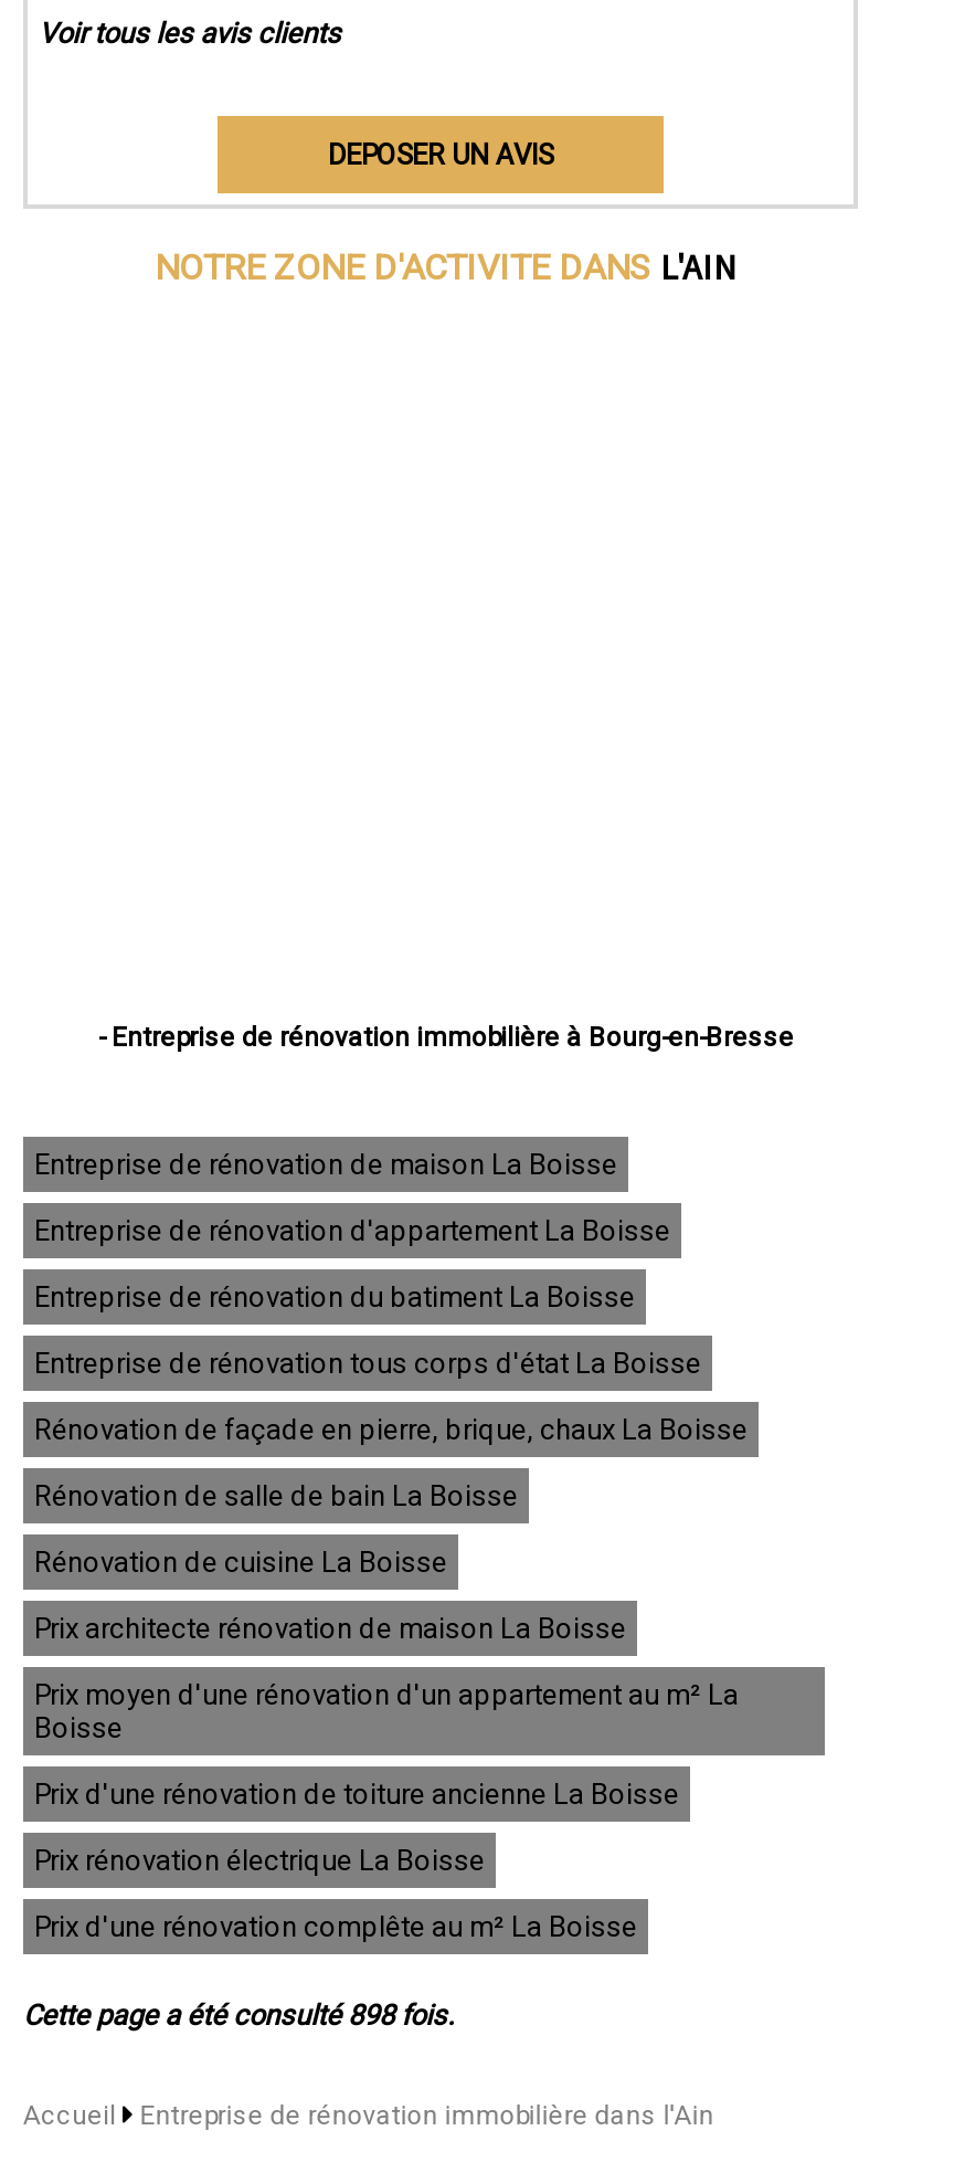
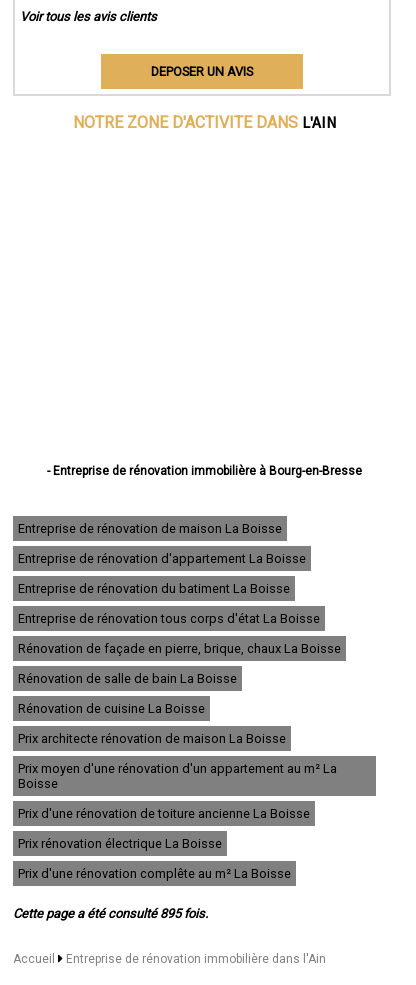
- Cette page a été consulté 898 fois.
+ Cette page a été consulté 895 fois.
